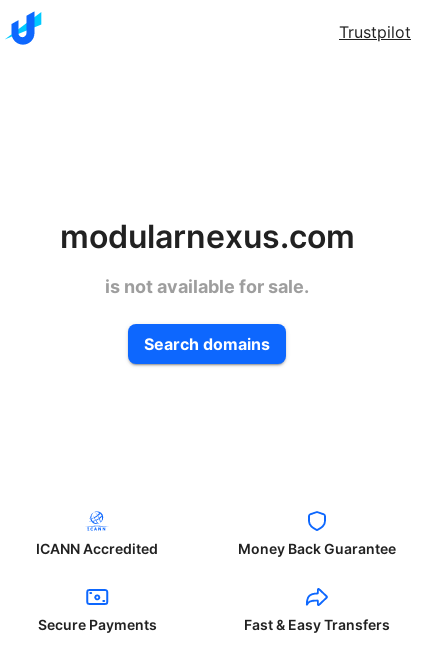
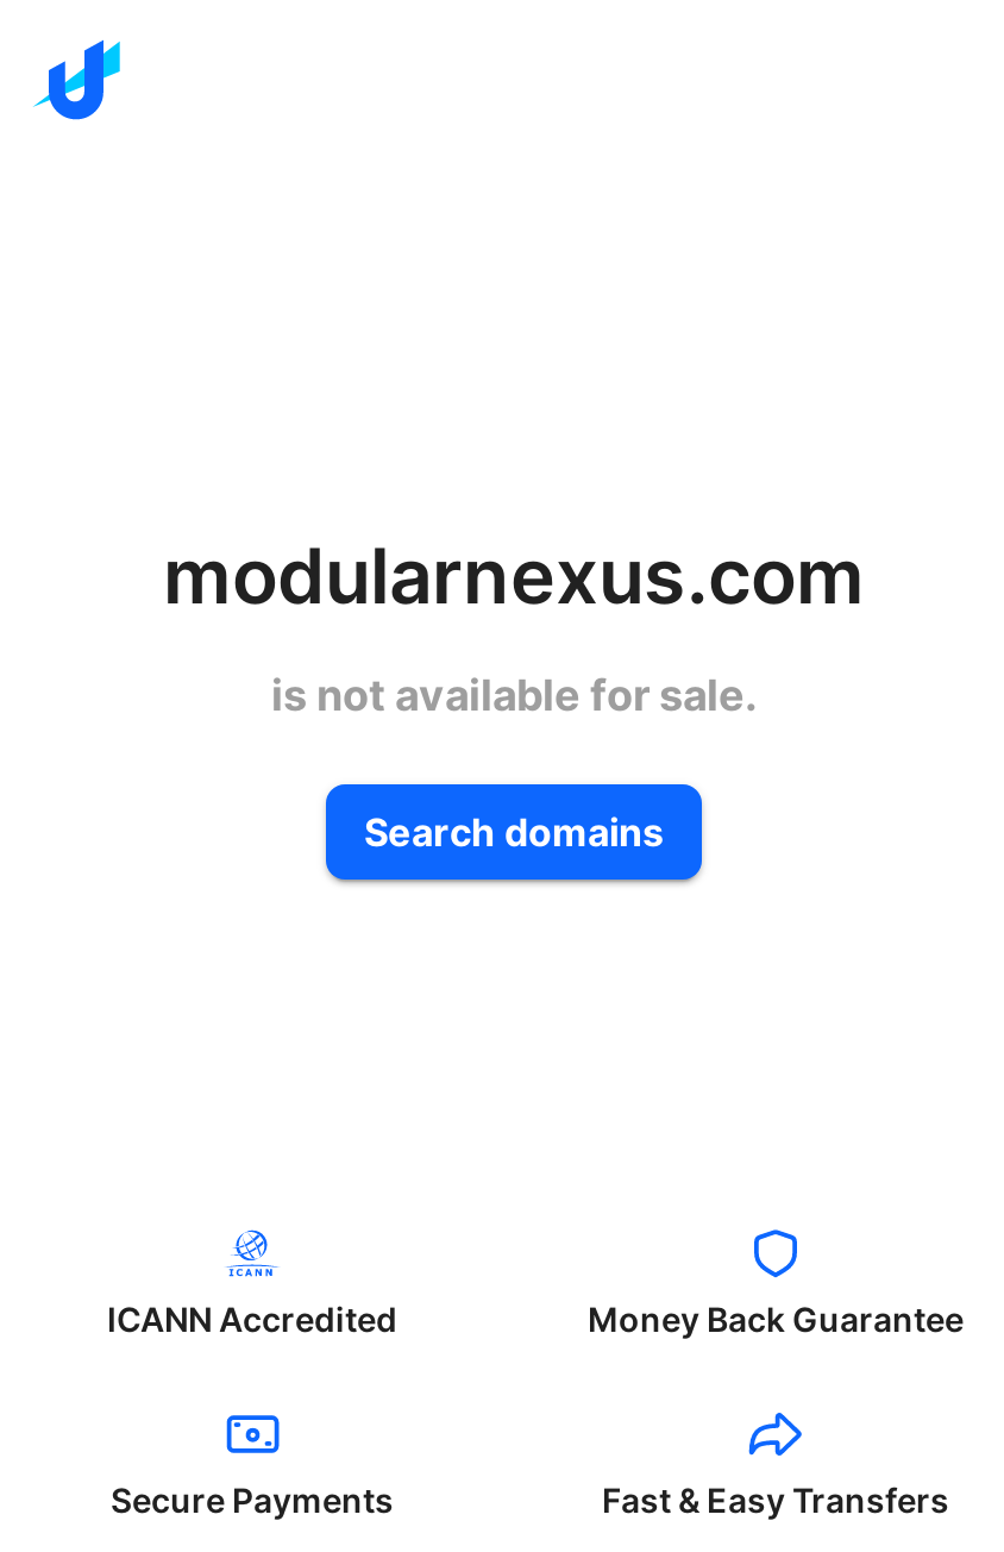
- Trustpilot
